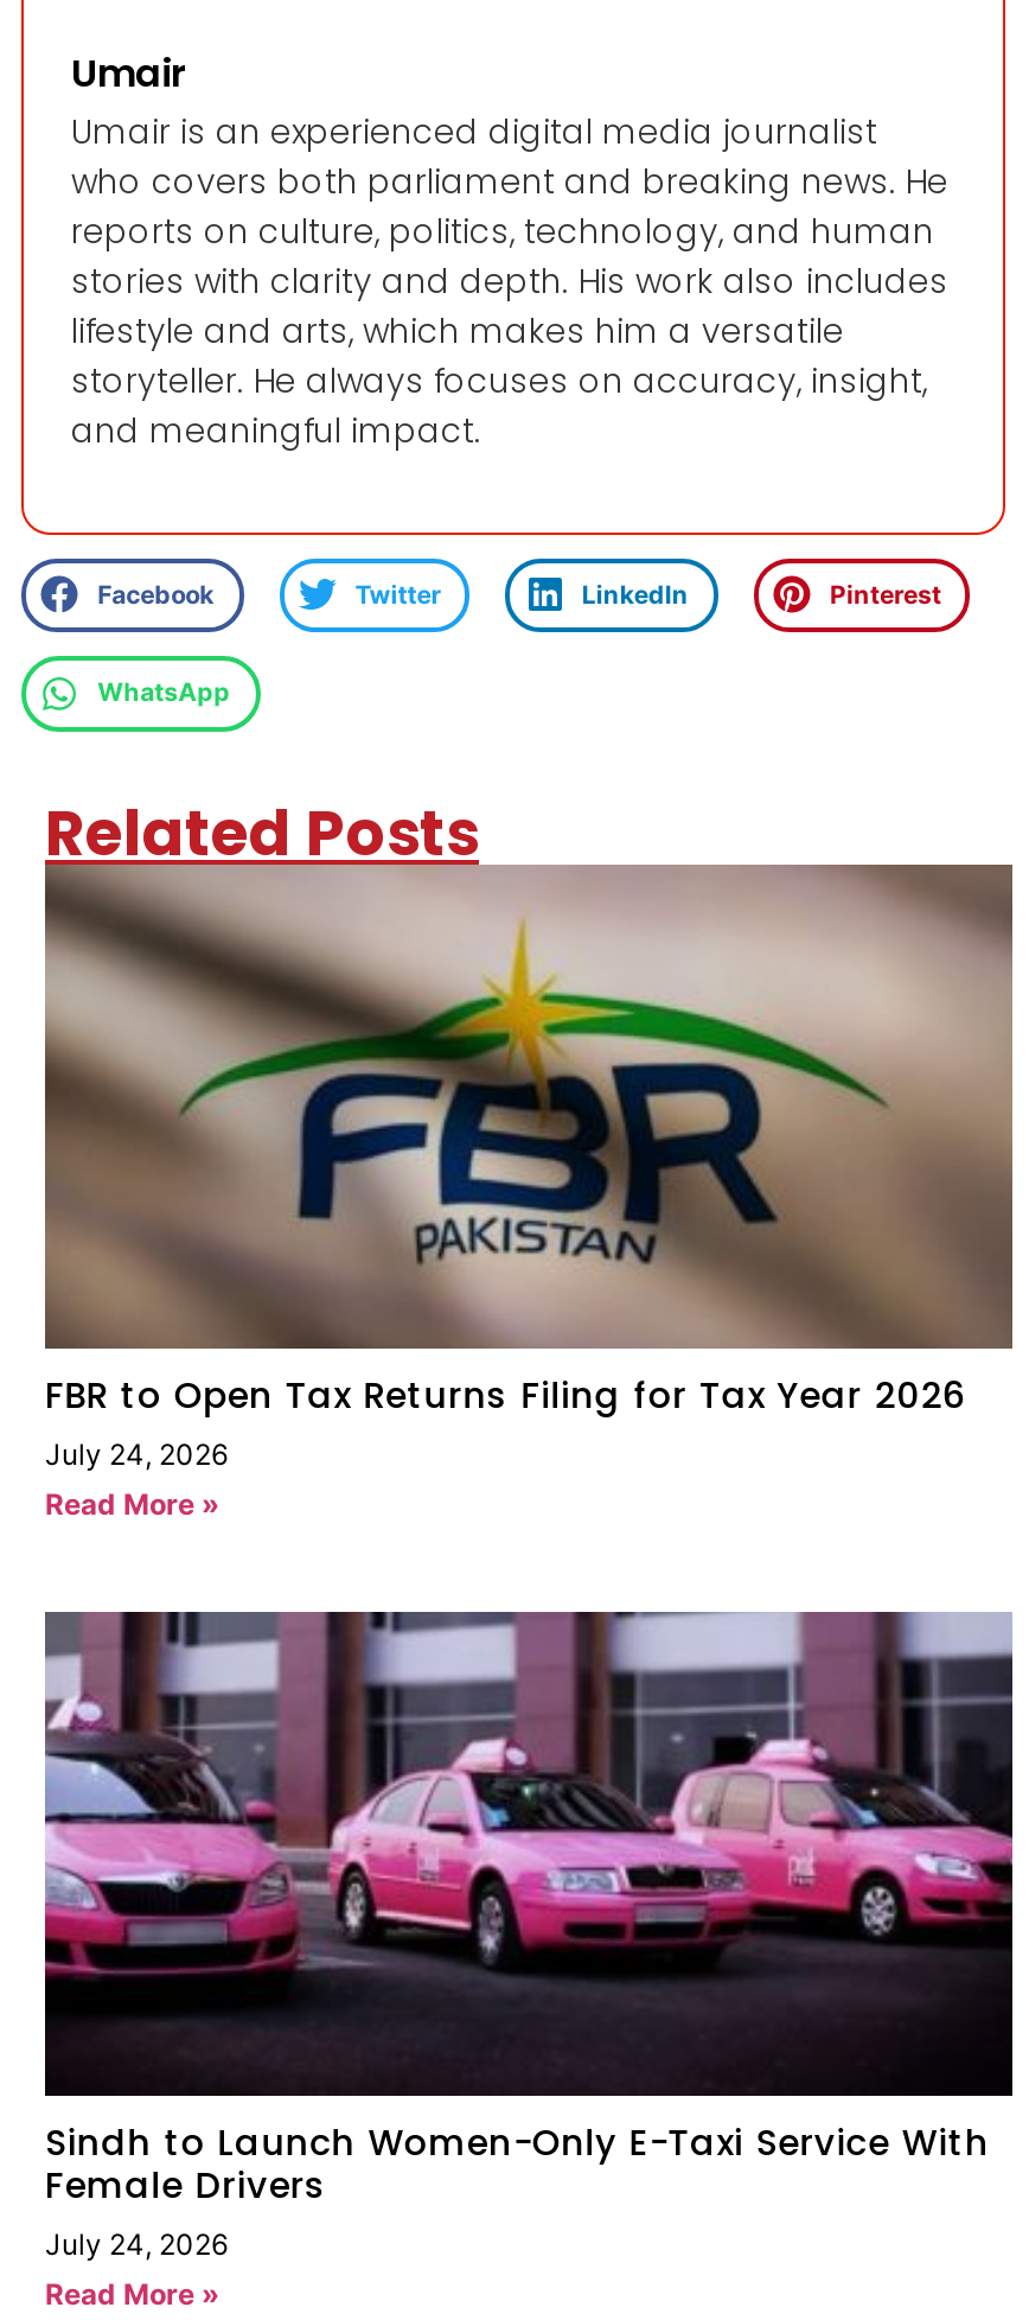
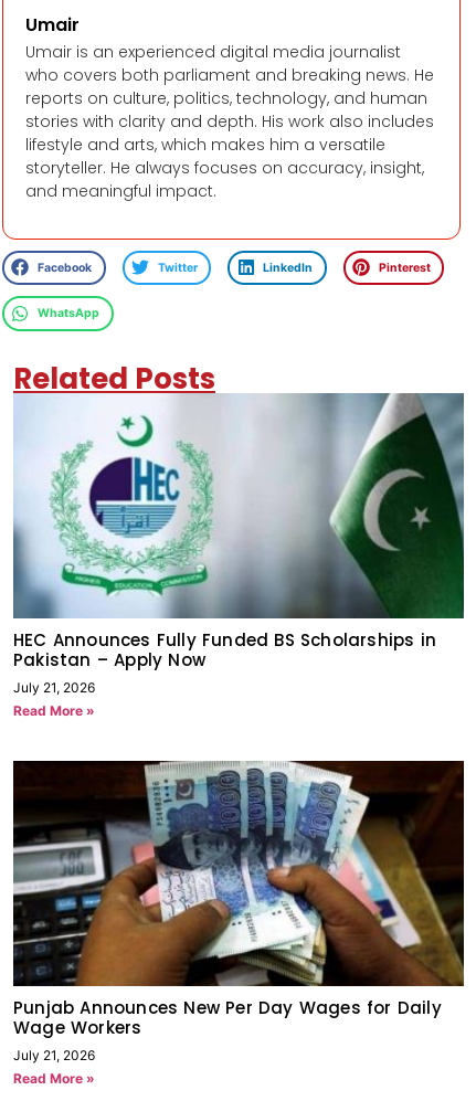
- [image]
- FBR to Open Tax Returns Filing for Tax Year 2026
- July 24, 2026
+ [image]
+ HEC Announces Fully Funded BS Scholarships in
+ Pakistan – Apply Now
+ July 21, 2026

- [image]
- Sindh to Launch Women-Only E-Taxi Service With
- Female Drivers
- July 24, 2026
+ [image]
+ Punjab Announces New Per Day Wages for Daily
+ Wage Workers
+ July 21, 2026
